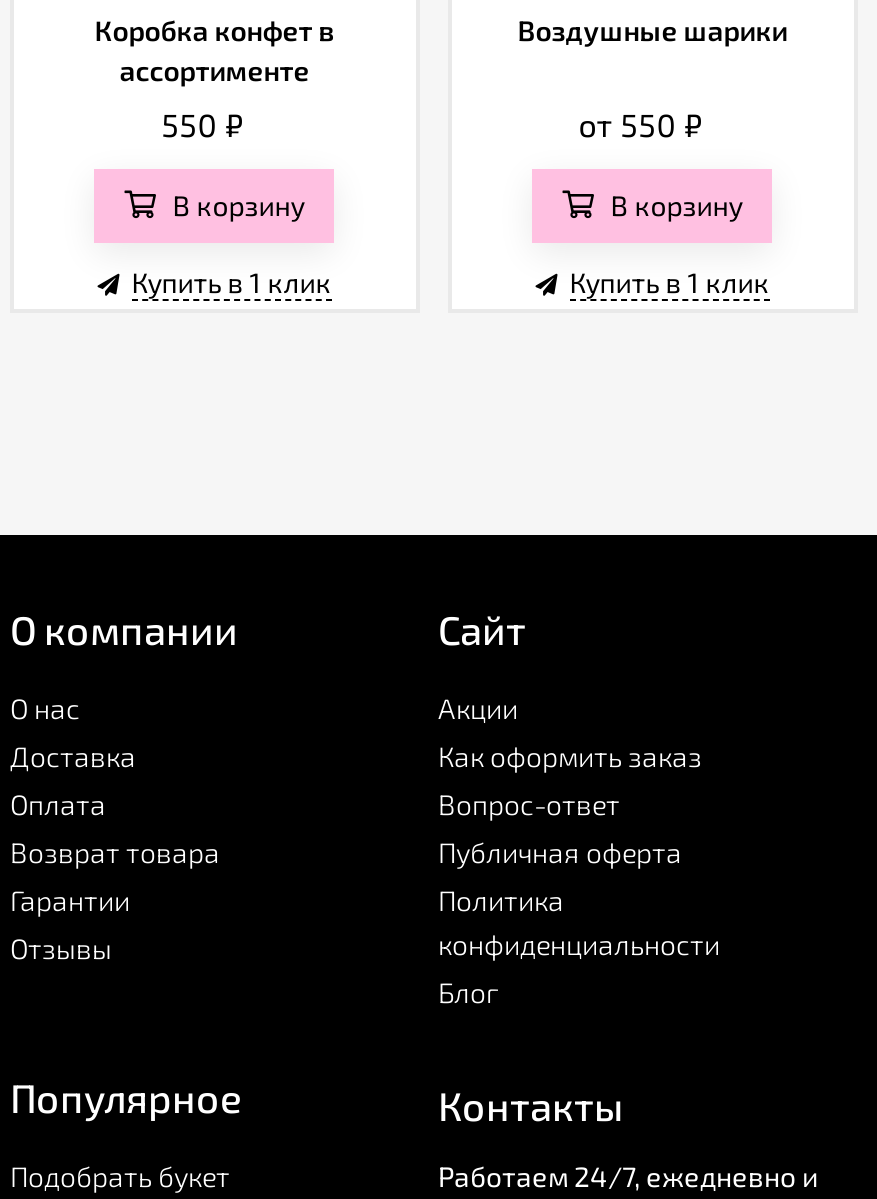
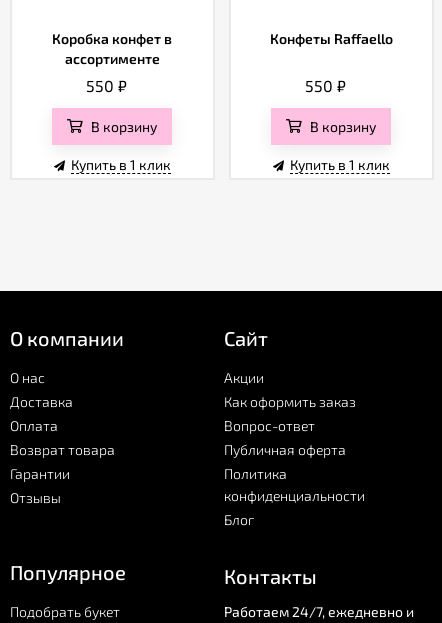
- Воздушные шарики
+ Конфеты Raffaello

- от 550 ₽
+ 550 ₽
